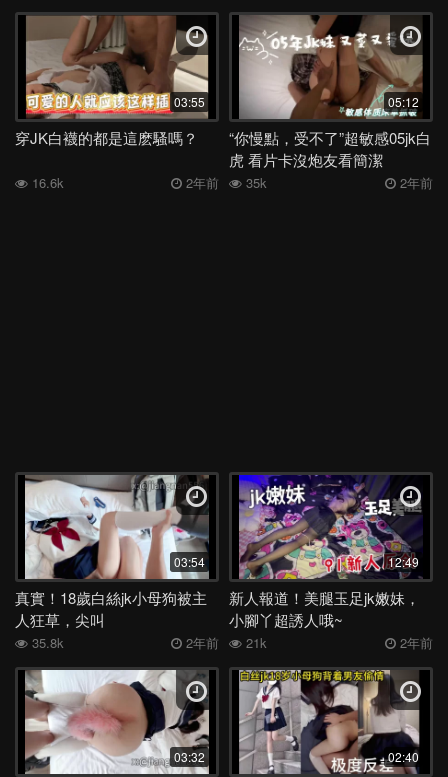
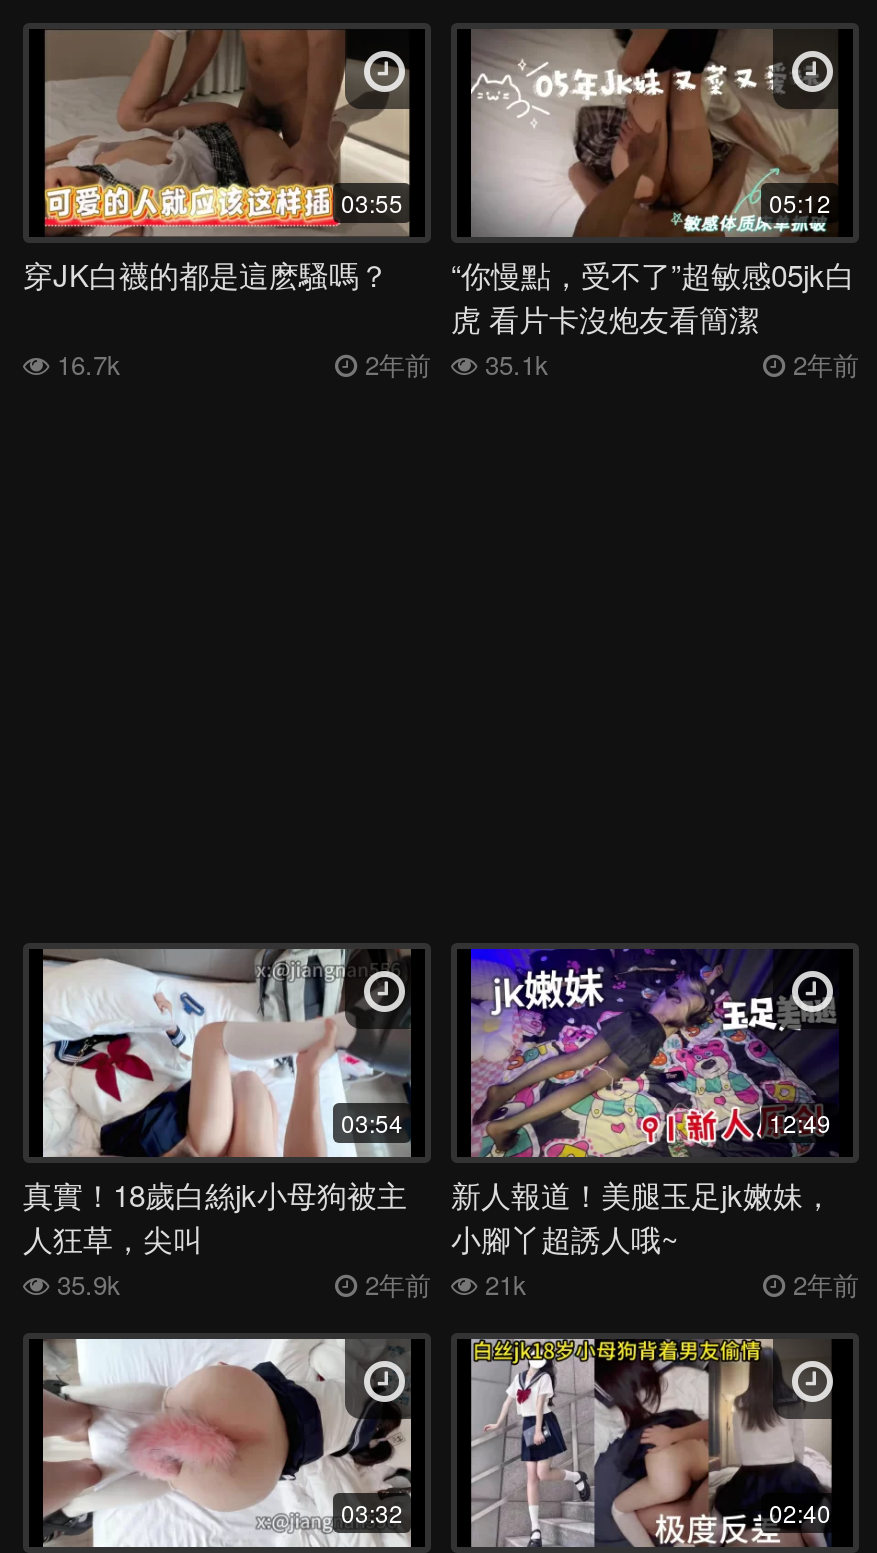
- 16.6k
+ 16.7k

- 2年前 35k
+ 2年前 35.1k

- 35.8k
+ 35.9k
